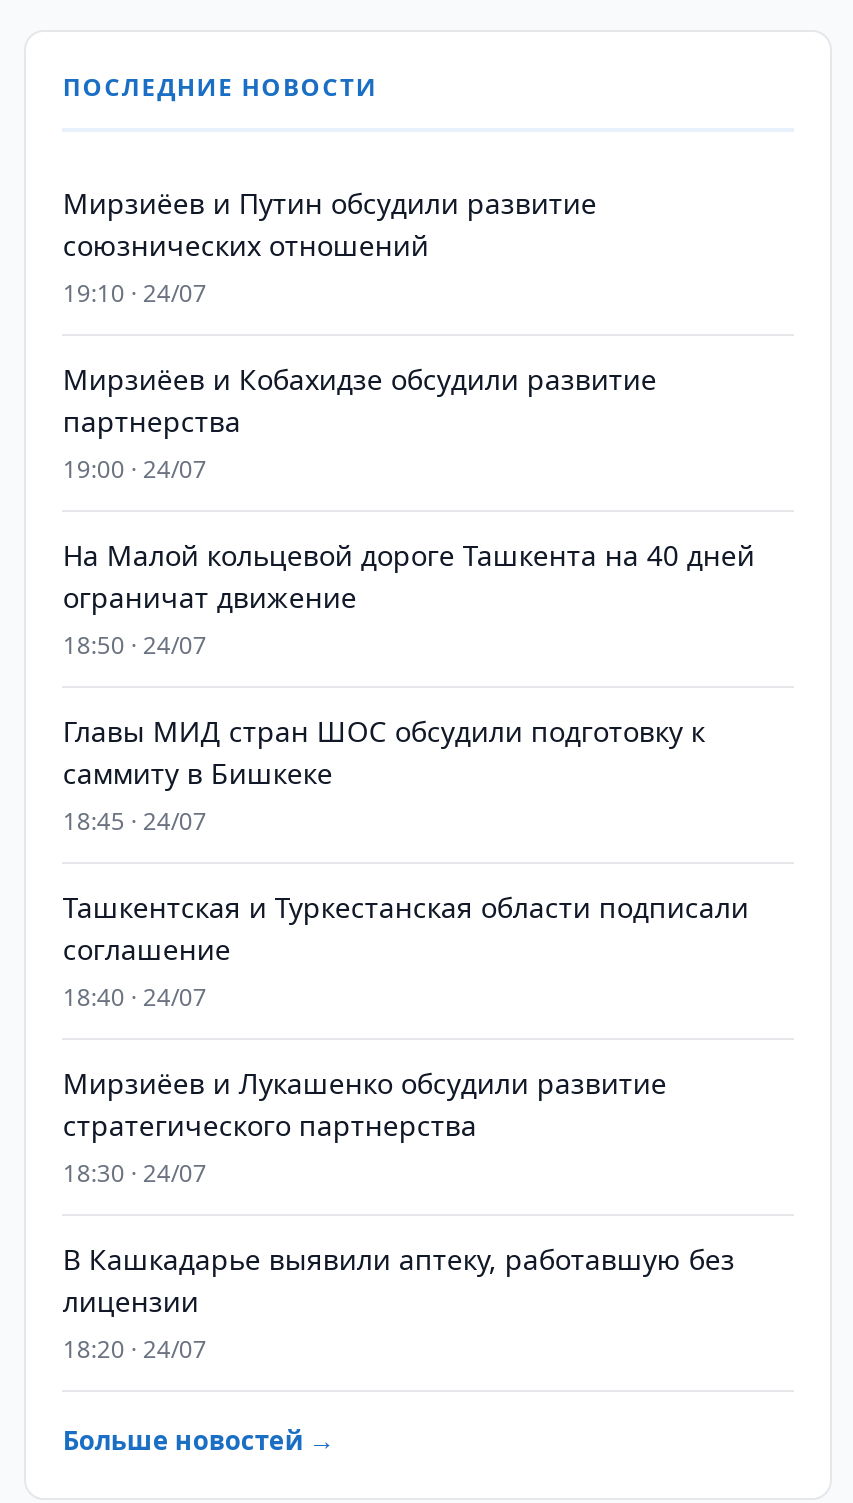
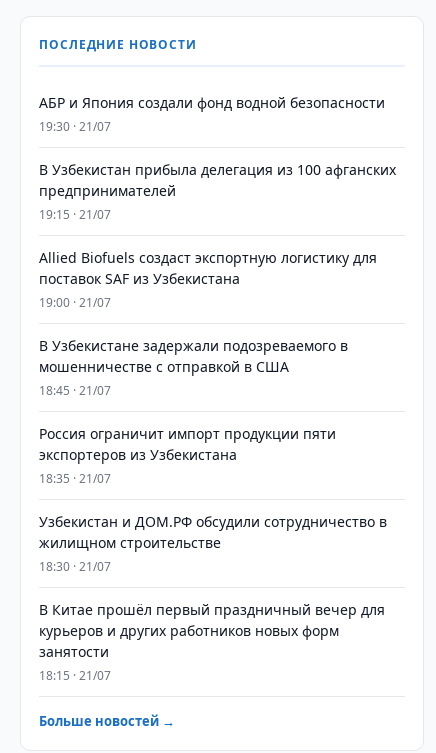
- Мирзиёев и Путин обсудили развитие
- союзнических отношений
- 19:10 · 24/07
+ АБР и Япония создали фонд водной безопасности
+ 19:30 · 21/07

- Мирзиёев и Кобахидзе обсудили развитие
- партнерства
- 19:00 · 24/07
+ В Узбекистан прибыла делегация из 100 афганских
+ предпринимателей
+ 19:15 · 21/07

- На Малой кольцевой дороге Ташкента на 40 дней
- ограничат движение
- 18:50 · 24/07
+ Allied Biofuels создаст экспортную логистику для
+ поставок SAF из Узбекистана
+ 19:00 · 21/07

- Главы МИД стран ШОС обсудили подготовку к
- саммиту в Бишкеке
- 18:45 · 24/07
+ В Узбекистане задержали подозреваемого в
+ мошенничестве с отправкой в США
+ 18:45 · 21/07

- Ташкентская и Туркестанская области подписали
- соглашение
- 18:40 · 24/07
+ Россия ограничит импорт продукции пяти
+ экспортеров из Узбекистана
+ 18:35 · 21/07

- Мирзиёев и Лукашенко обсудили развитие
- стратегического партнерства
- 18:30 · 24/07
+ Узбекистан и ДОМ.РФ обсудили сотрудничество в
+ жилищном строительстве
+ 18:30 · 21/07

- В Кашкадарье выявили аптеку, работавшую без
- лицензии
- 18:20 · 24/07
+ В Китае прошёл первый праздничный вечер для
+ курьеров и других работников новых форм
+ занятости
+ 18:15 · 21/07
